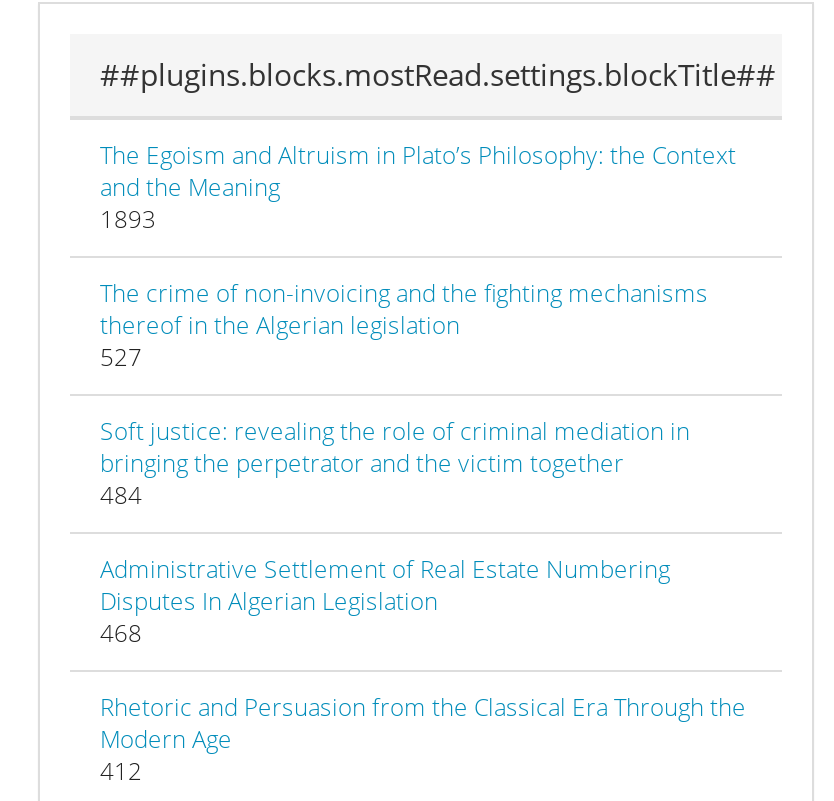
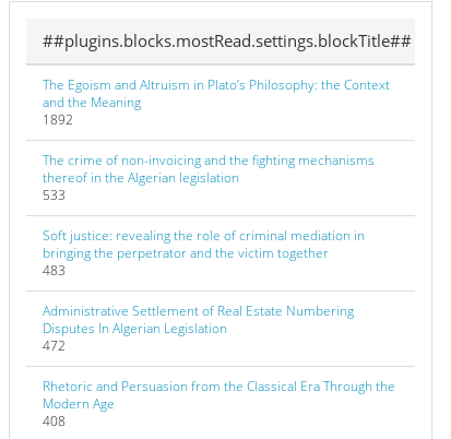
- 1893
+ 1892

- 527
+ 533

- 484
+ 483

- 468
+ 472

- 412
+ 408
